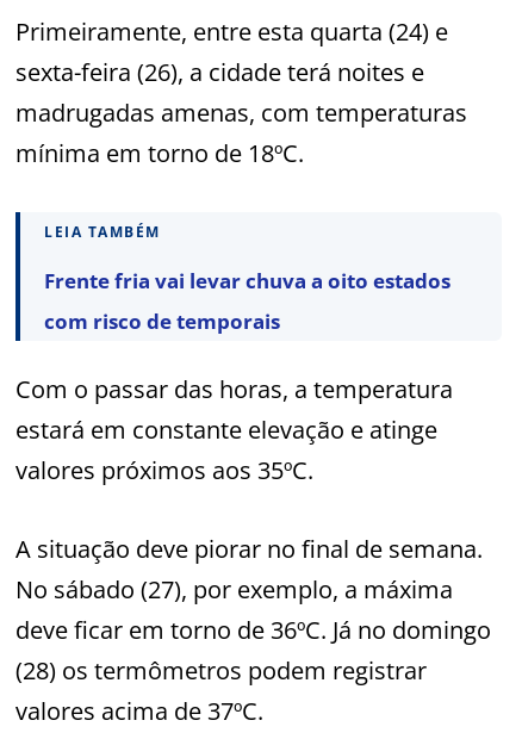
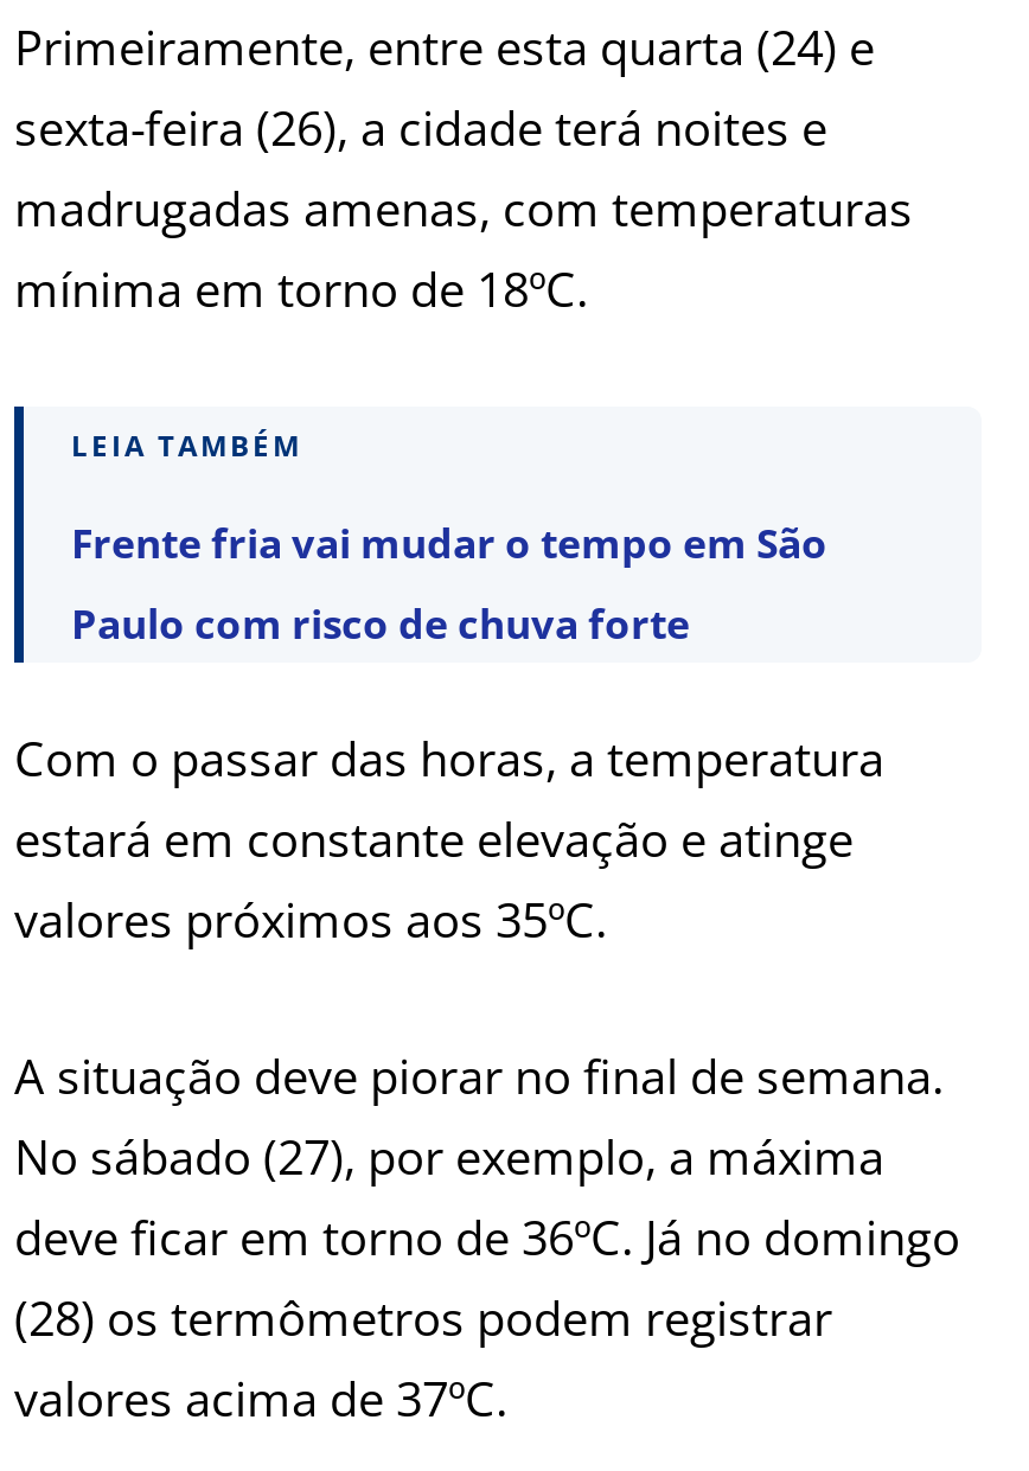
- Frente fria vai levar chuva a oito estados
+ Frente fria vai mudar o tempo em São

- com risco de temporais
+ Paulo com risco de chuva forte
